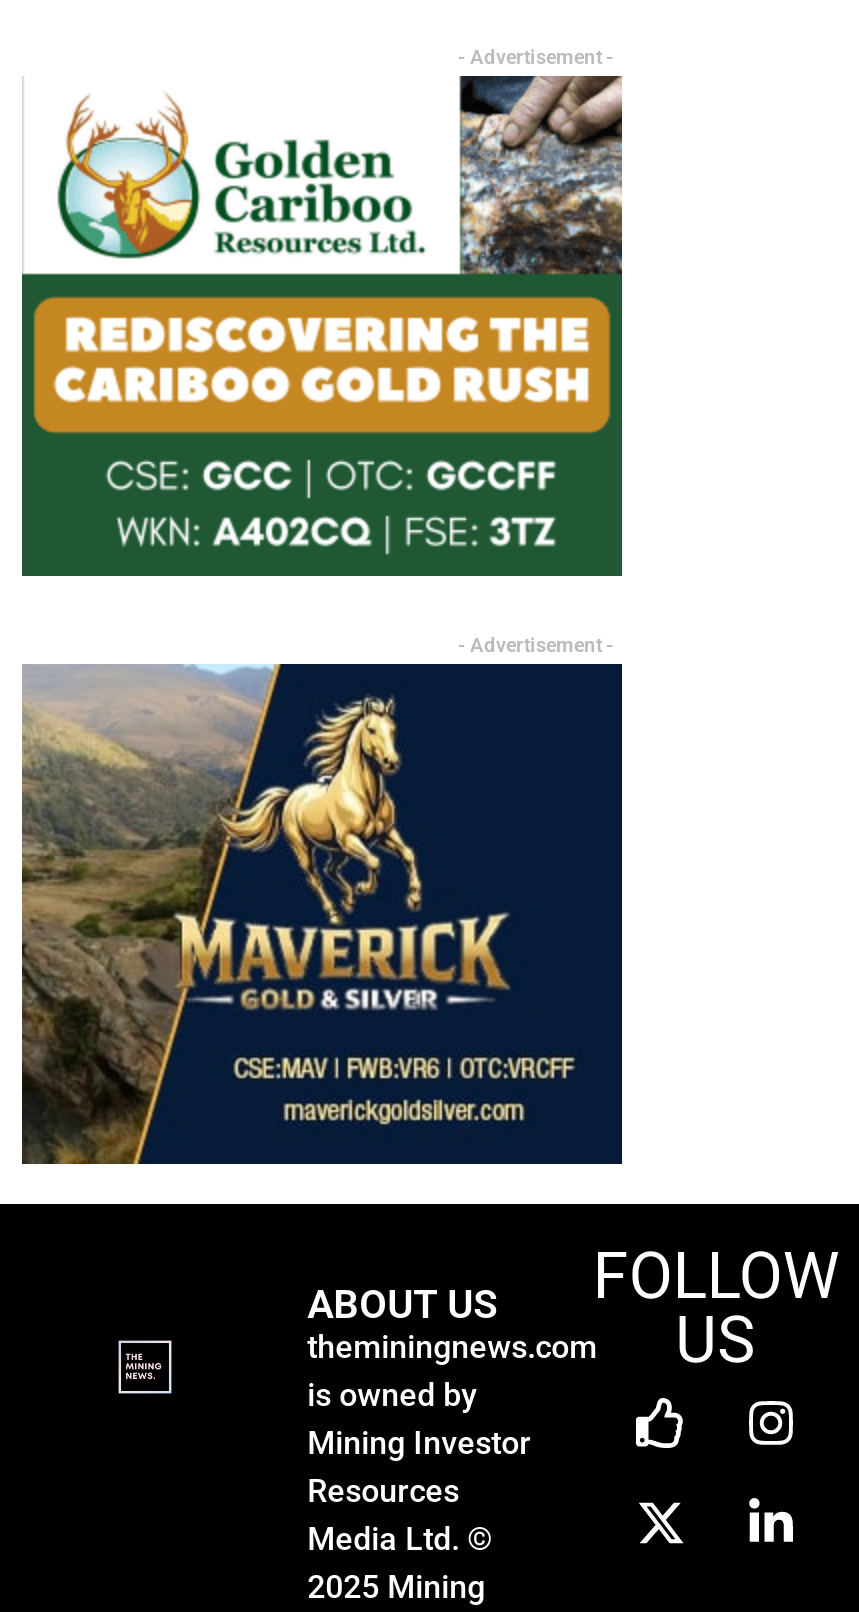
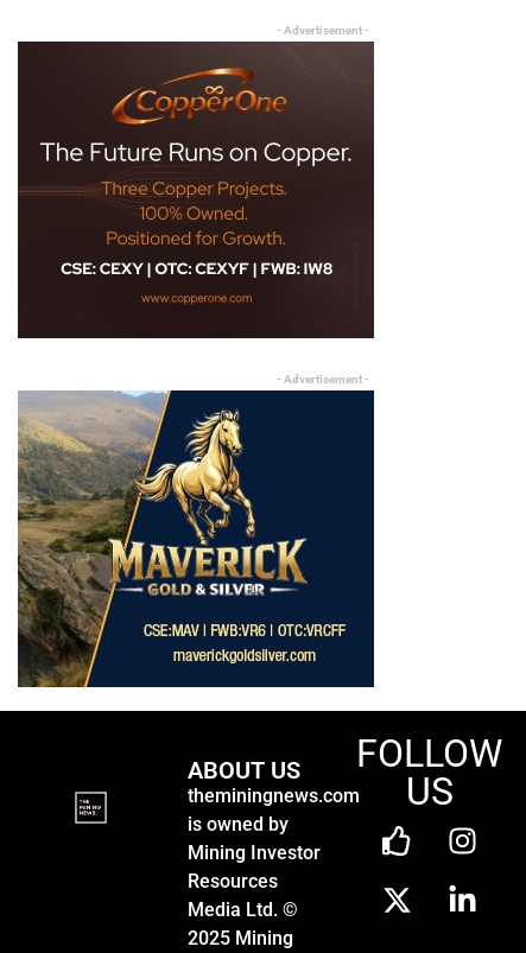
- [image]
+ [image]
